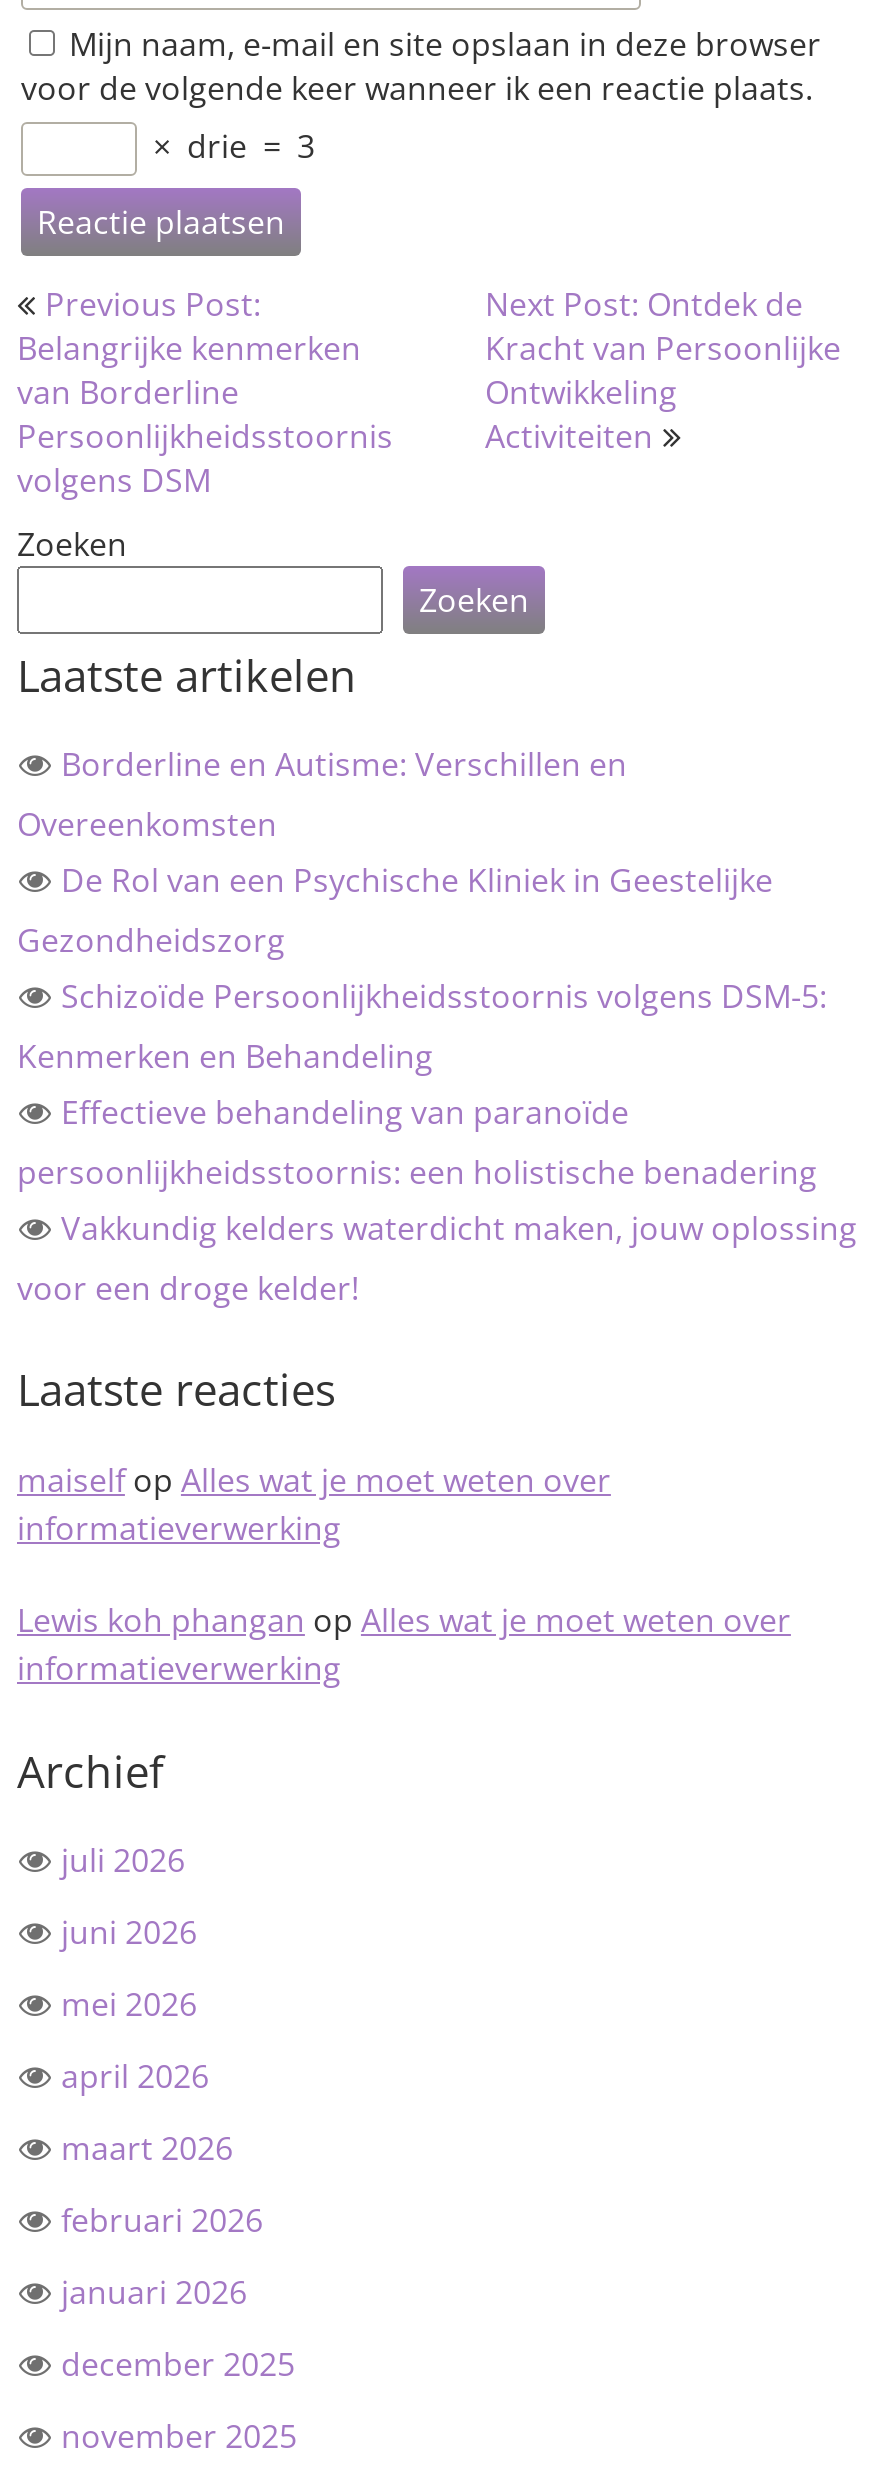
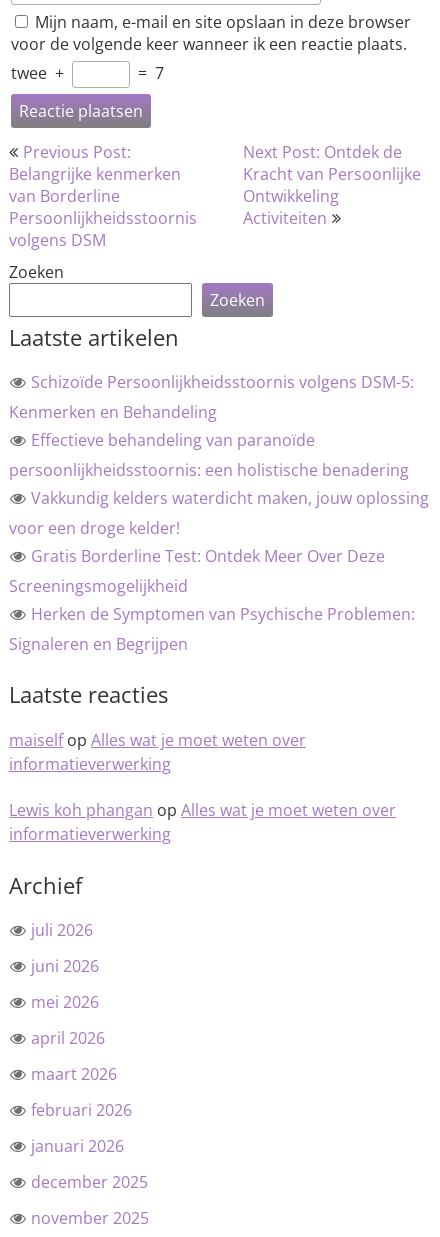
- × drie = 3
+ twee +
+ = 7

- Borderline en Autisme: Verschillen en
- Overeenkomsten
- De Rol van een Psychische Kliniek in Geestelijke
- Gezondheidszorg

moved up: Schizoïde Persoonlijkheidsstoornis volgens DSM-5: | Kenmerken en Behandeling | Effectieve behandeling van paranoïde | persoonlijkheidsstoornis: een holistische benadering | Vakkundig kelders waterdicht maken, jouw oplossing | voor een droge kelder!

+ Gratis Borderline Test: Ontdek Meer Over Deze
+ Screeningsmogelijkheid
+ Herken de Symptomen van Psychische Problemen:
+ Signaleren en Begrijpen
